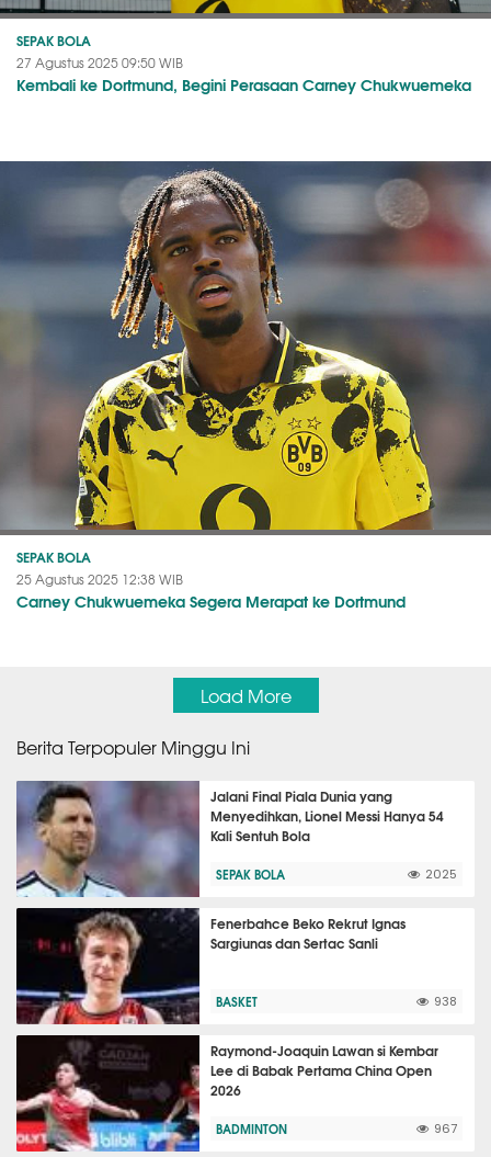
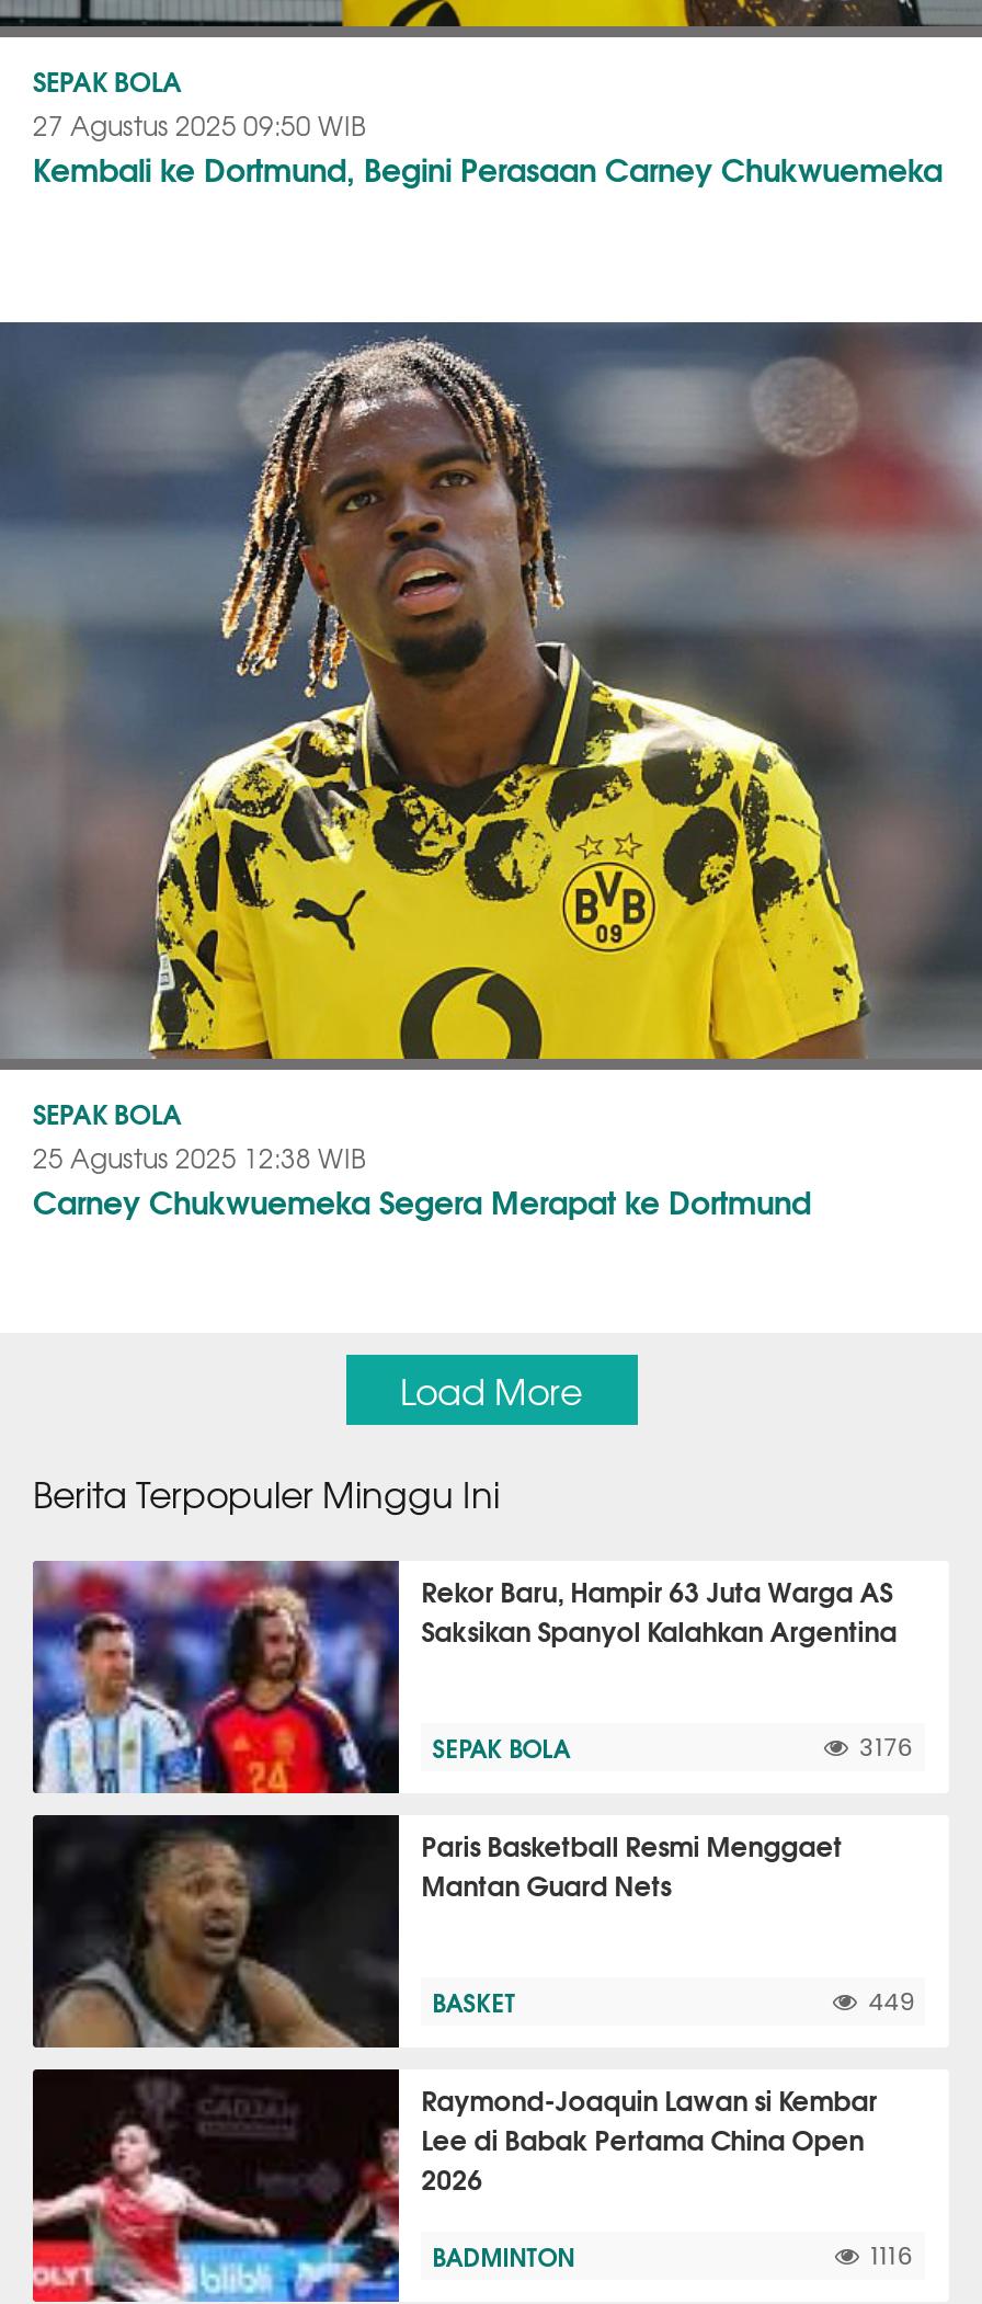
- [image]
- Jalani Final Piala Dunia yang
- Menyedihkan, Lionel Messi Hanya 54
- Kali Sentuh Bola
+ [image]
+ Rekor Baru, Hampir 63 Juta Warga AS
+ Saksikan Spanyol Kalahkan Argentina

- 2025
+ 3176

- [image]
- Fenerbahce Beko Rekrut Ignas
- Sargiunas dan Sertac Sanli
+ [image]
+ Paris Basketball Resmi Menggaet
+ Mantan Guard Nets

- 938
+ 449

- 967
+ 1116
